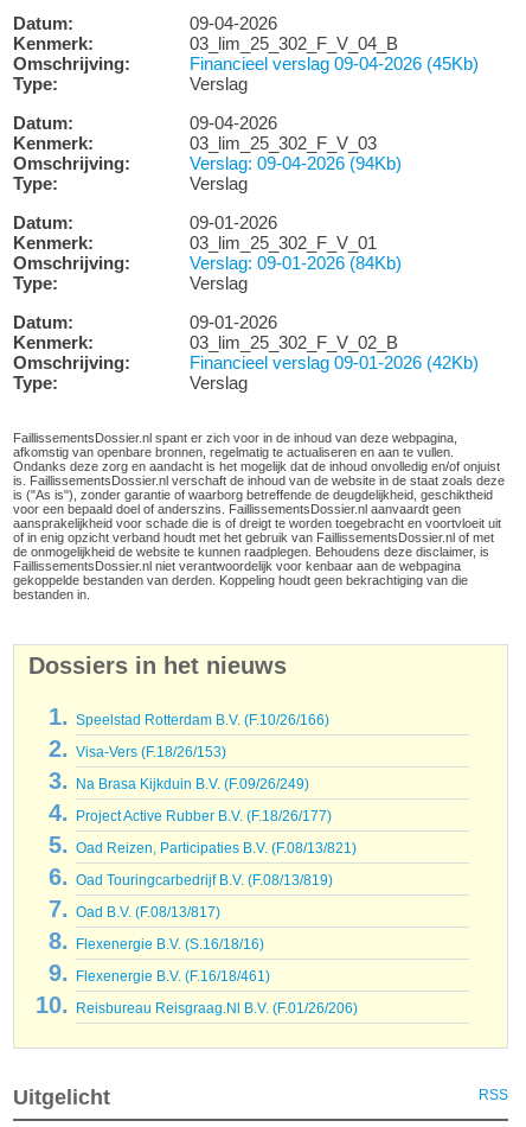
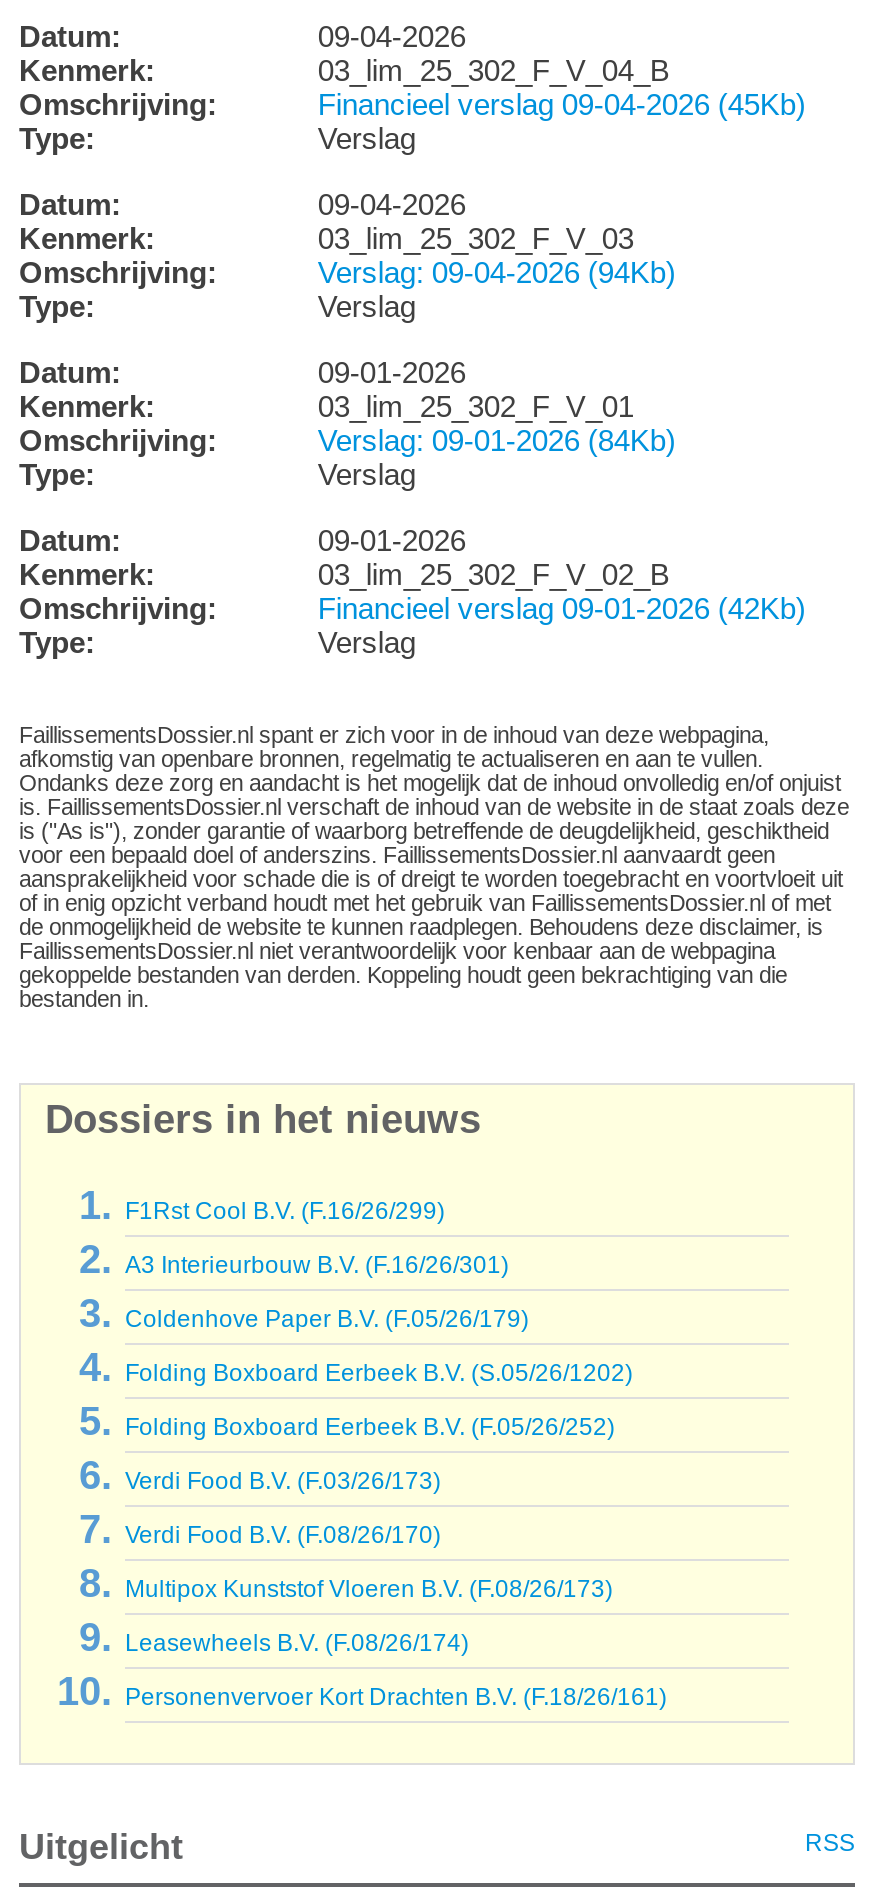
- Speelstad Rotterdam B.V. (F.10/26/166)
+ F1Rst Cool B.V. (F.16/26/299)

- Visa-Vers (F.18/26/153)
+ A3 Interieurbouw B.V. (F.16/26/301)

- Na Brasa Kijkduin B.V. (F.09/26/249)
+ Coldenhove Paper B.V. (F.05/26/179)

- Project Active Rubber B.V. (F.18/26/177)
+ Folding Boxboard Eerbeek B.V. (S.05/26/1202)

- Oad Reizen, Participaties B.V. (F.08/13/821)
+ Folding Boxboard Eerbeek B.V. (F.05/26/252)

- Oad Touringcarbedrijf B.V. (F.08/13/819)
+ Verdi Food B.V. (F.03/26/173)

- Oad B.V. (F.08/13/817)
+ Verdi Food B.V. (F.08/26/170)

- Flexenergie B.V. (S.16/18/16)
+ Multipox Kunststof Vloeren B.V. (F.08/26/173)

- Flexenergie B.V. (F.16/18/461)
+ Leasewheels B.V. (F.08/26/174)

- Reisbureau Reisgraag.Nl B.V. (F.01/26/206)
+ Personenvervoer Kort Drachten B.V. (F.18/26/161)
